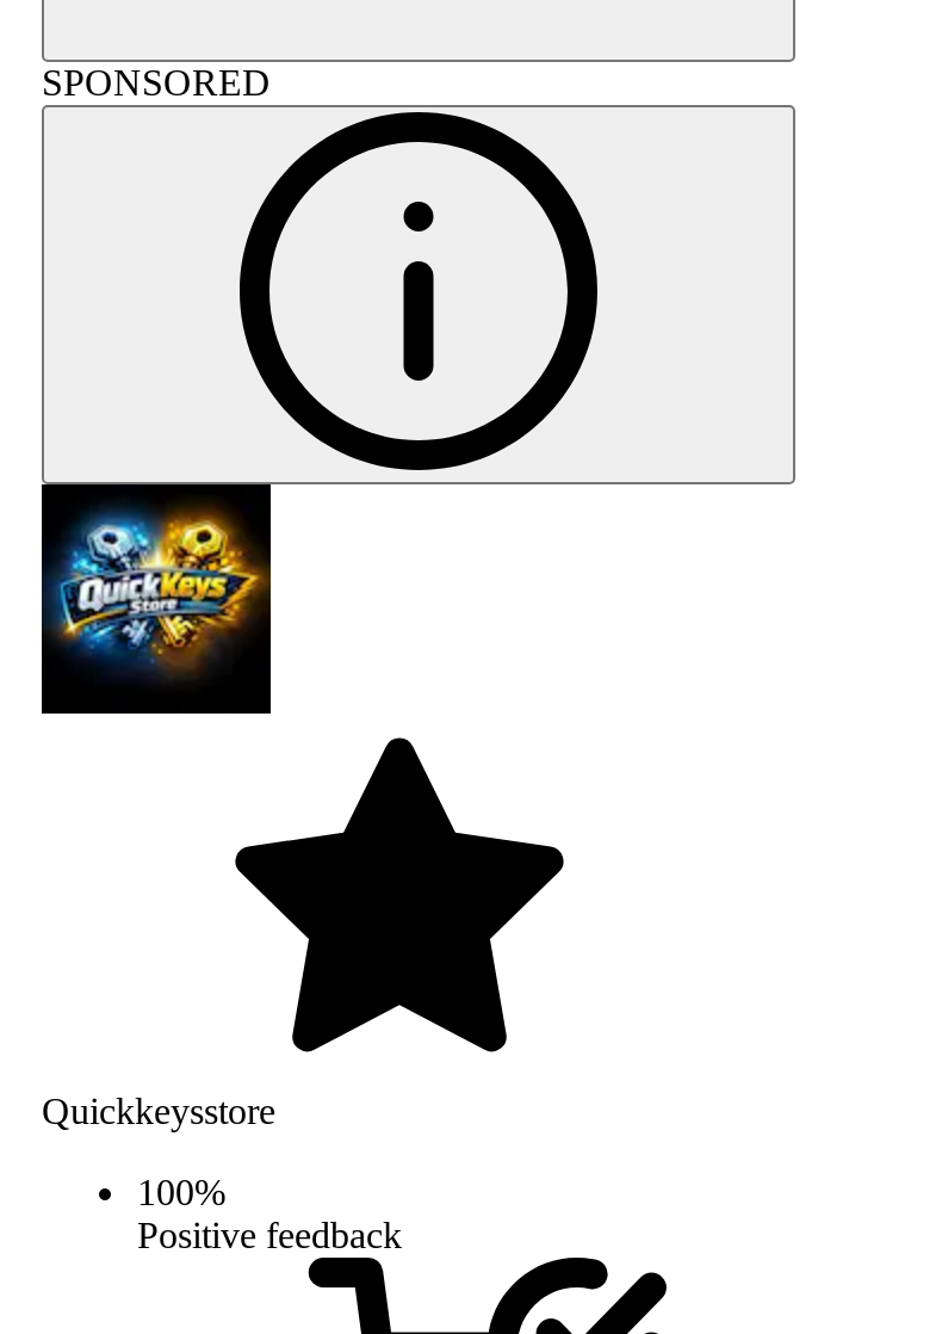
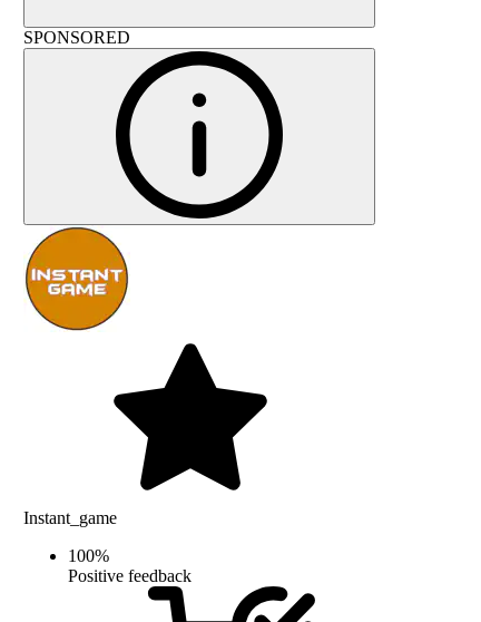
- [image]
+ [image]

- Quickkeysstore
+ Instant_game
